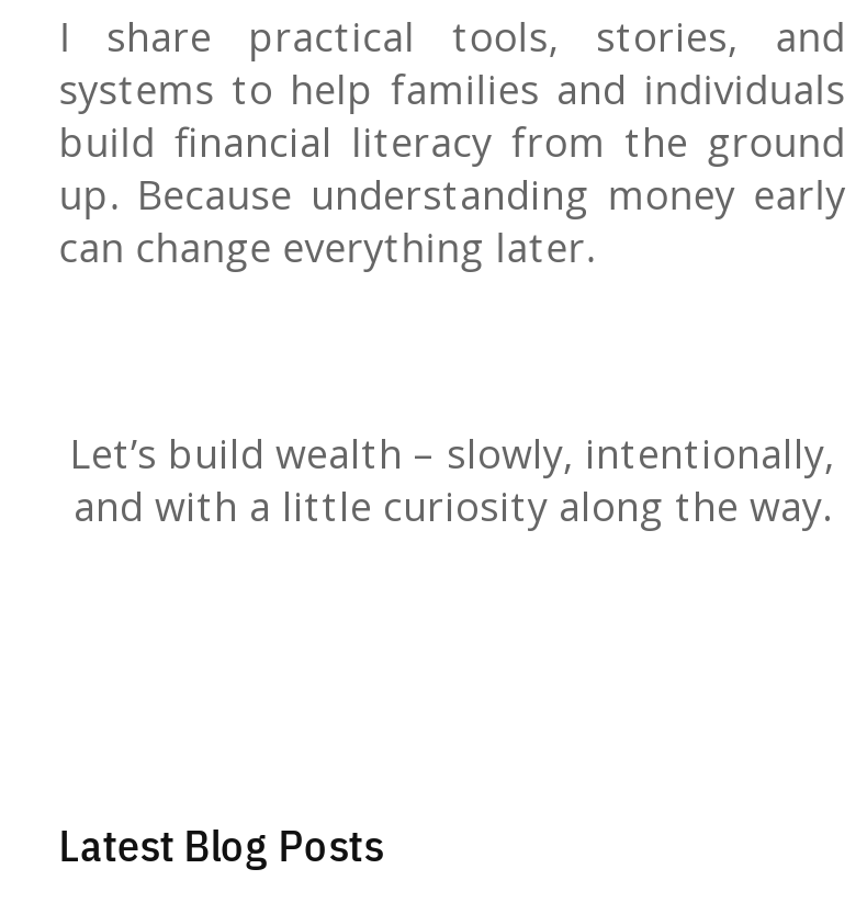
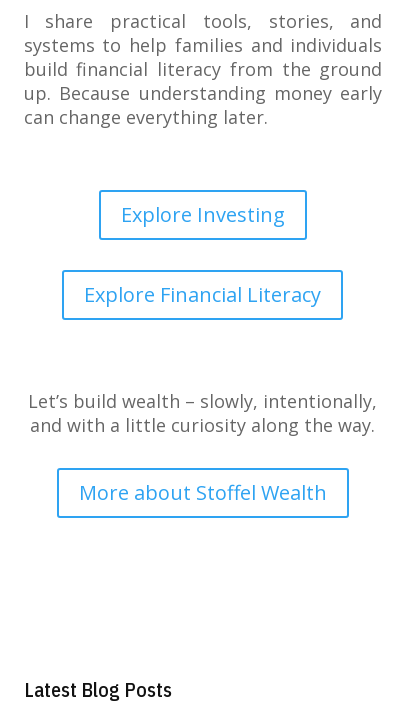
+ Explore Investing
+ Explore Financial Literacy

+ More about Stoffel Wealth
